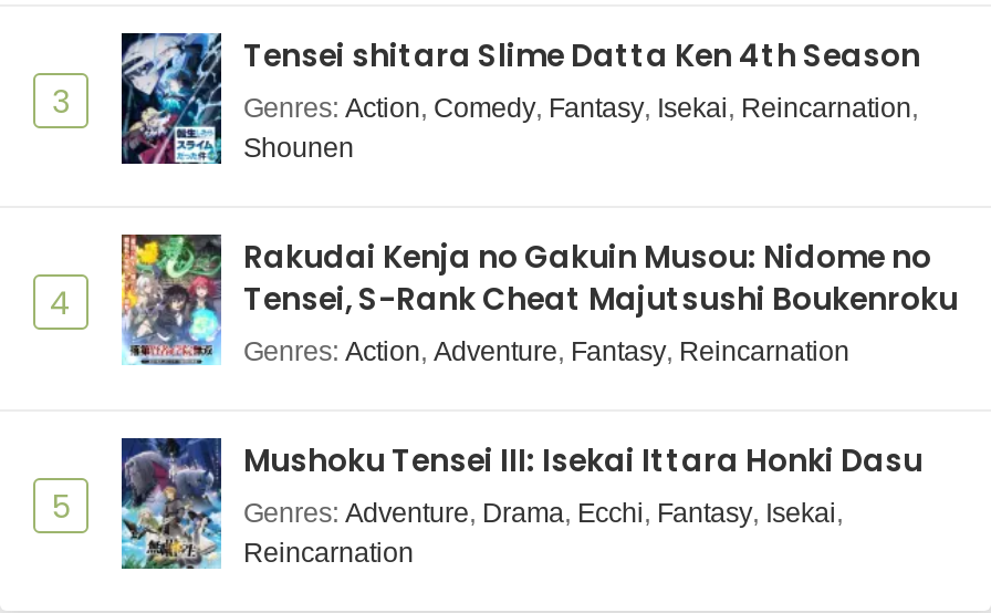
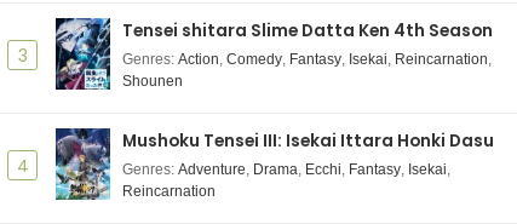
- [image]
- Rakudai Kenja no Gakuin Musou: Nidome no
- Tensei, S-Rank Cheat Majutsushi Boukenroku
- Genres: Action, Adventure, Fantasy, Reincarnation

- 5
